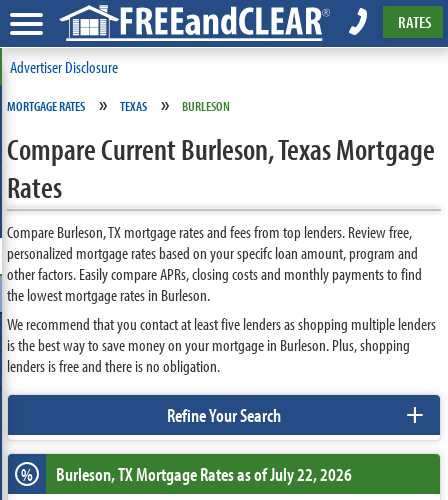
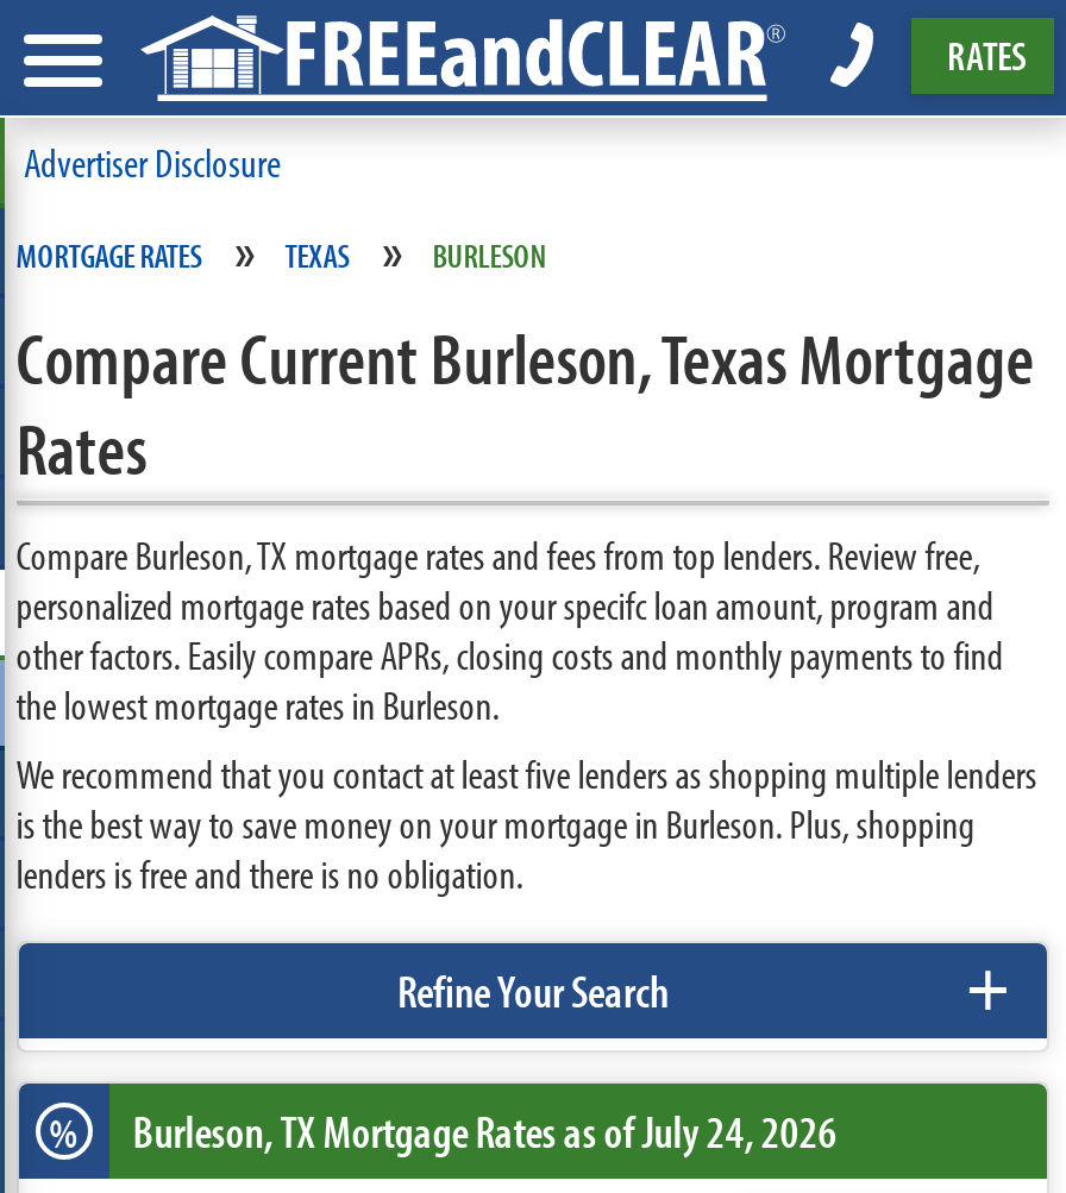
- Burleson, TX Mortgage Rates as of July 22, 2026
+ Burleson, TX Mortgage Rates as of July 24, 2026
